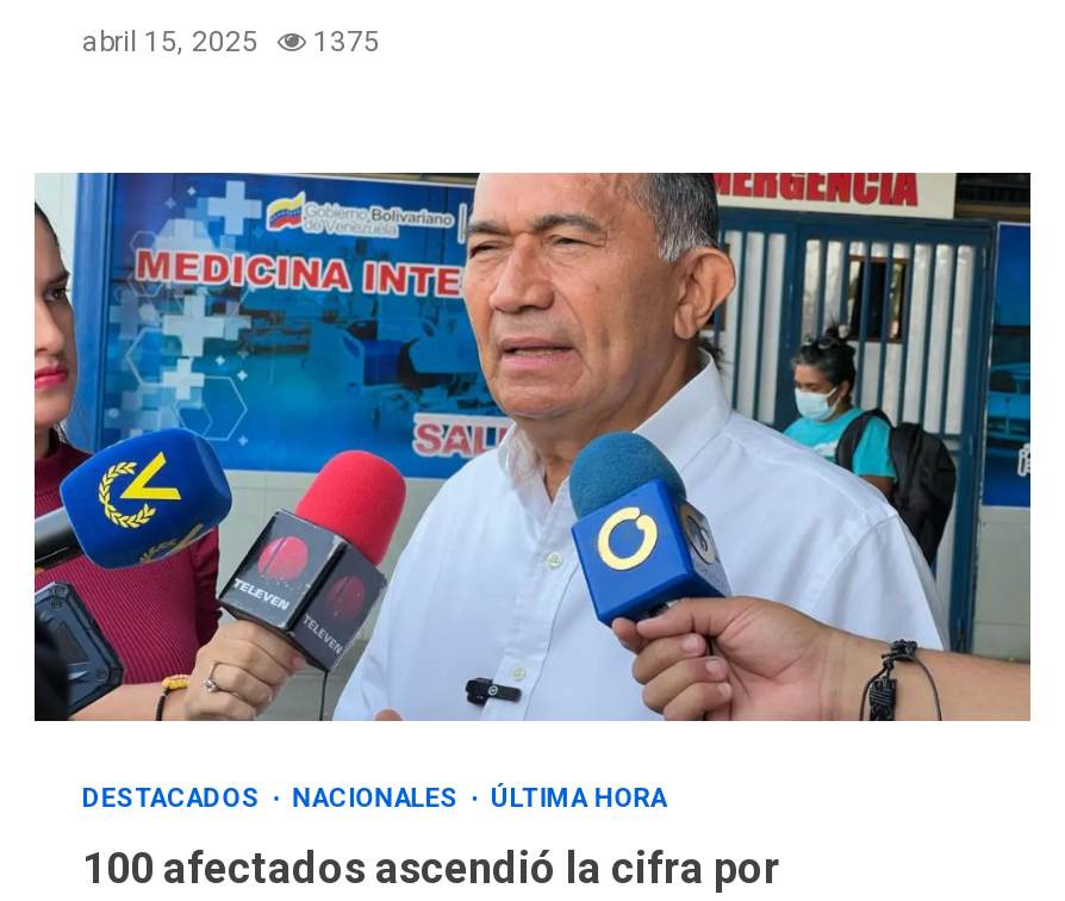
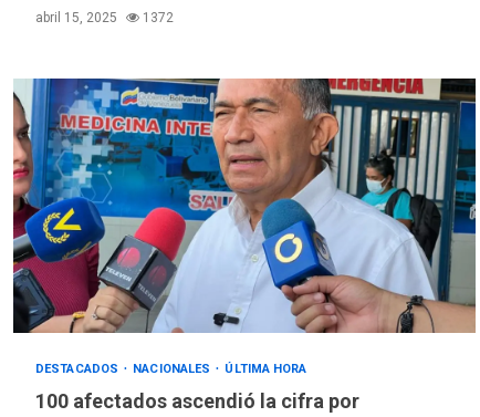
- abril 15, 2025 1375
+ abril 15, 2025 1372
